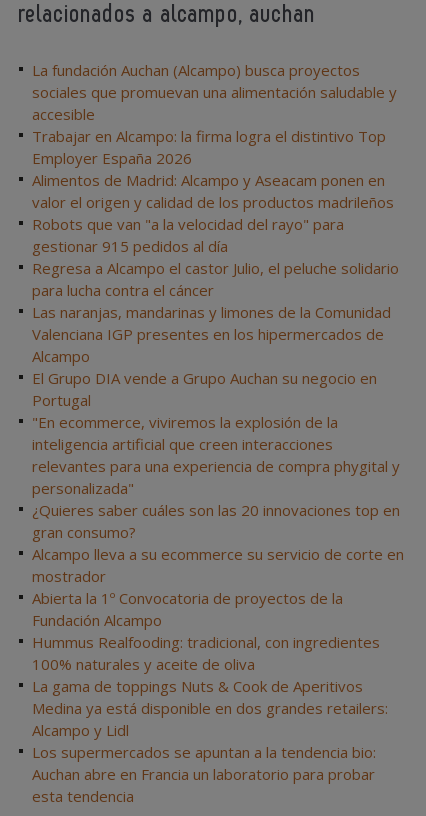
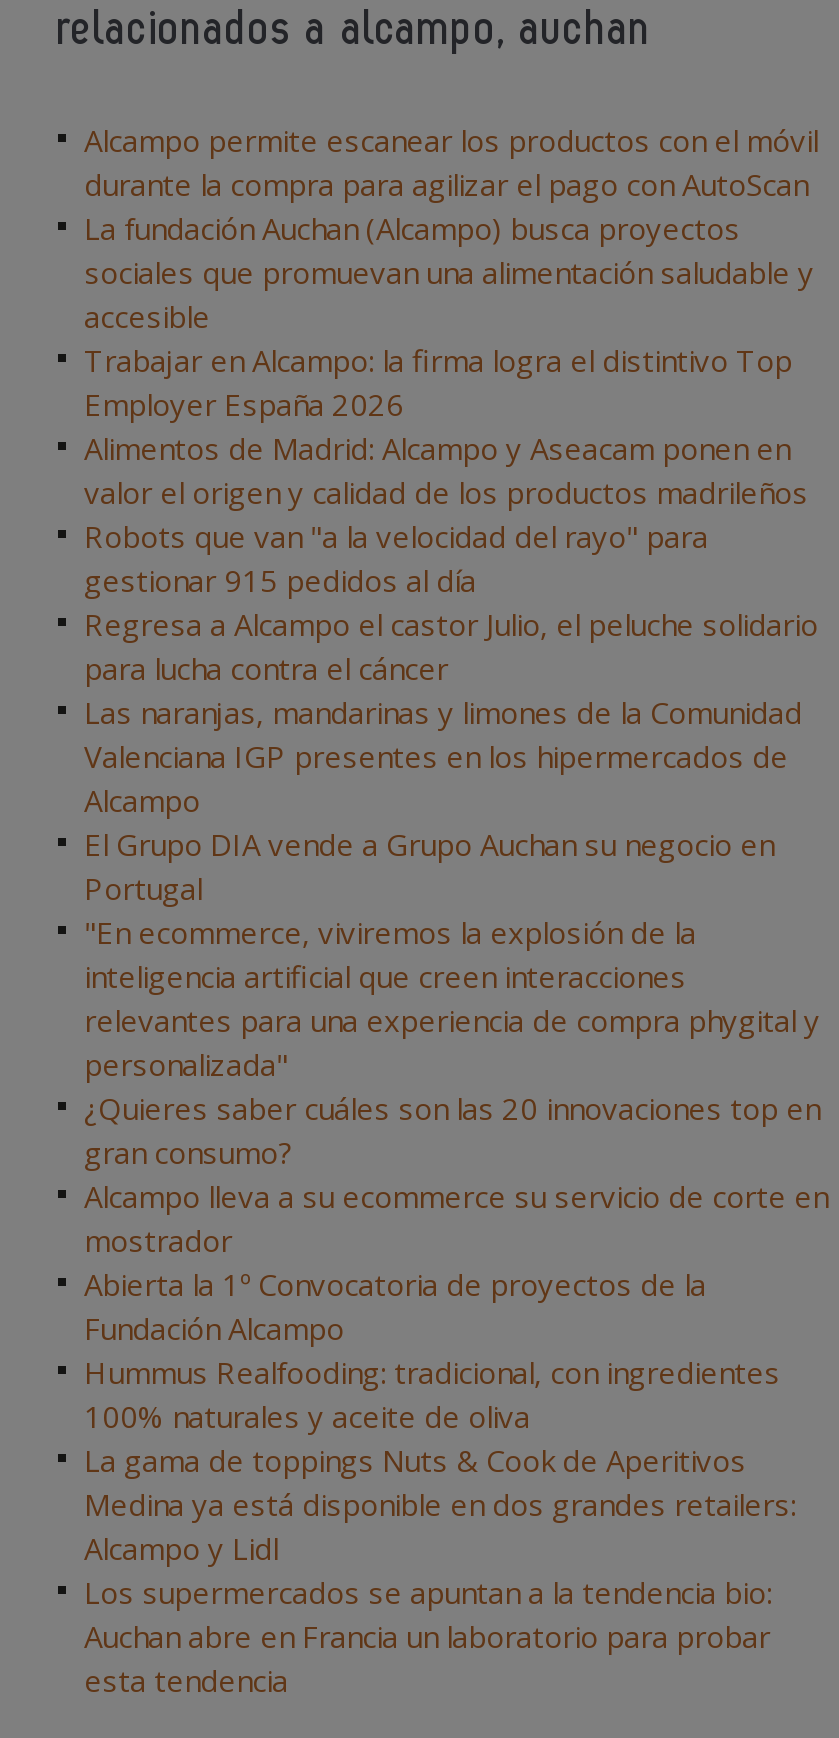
+ Alcampo permite escanear los productos con el móvil
+ durante la compra para agilizar el pago con AutoScan
